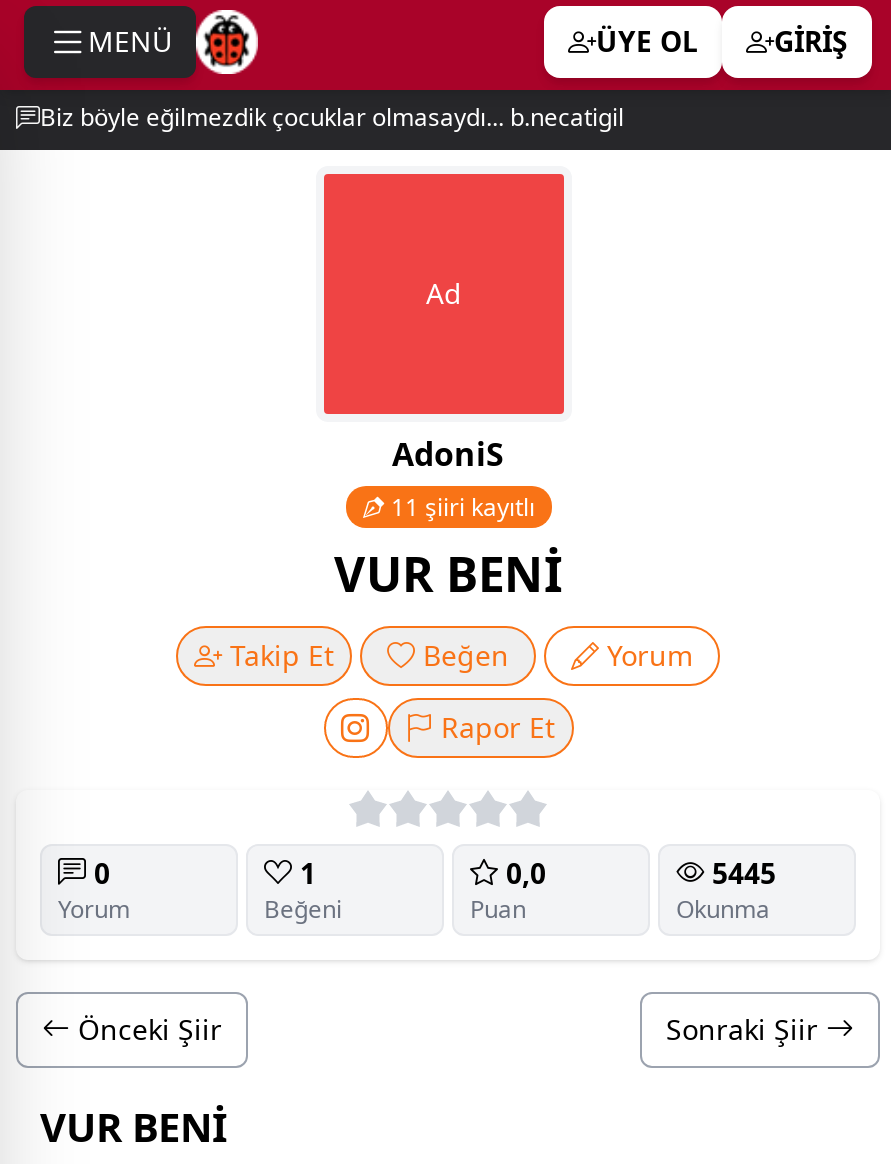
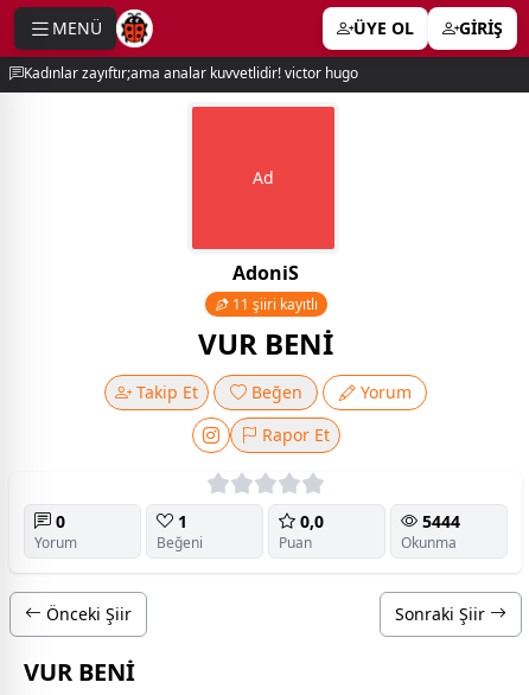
- Biz böyle eğilmezdik çocuklar olmasaydı... b.necatigil
+ Kadınlar zayıftır;ama analar kuvvetlidir! victor hugo

- 5445
+ 5444
